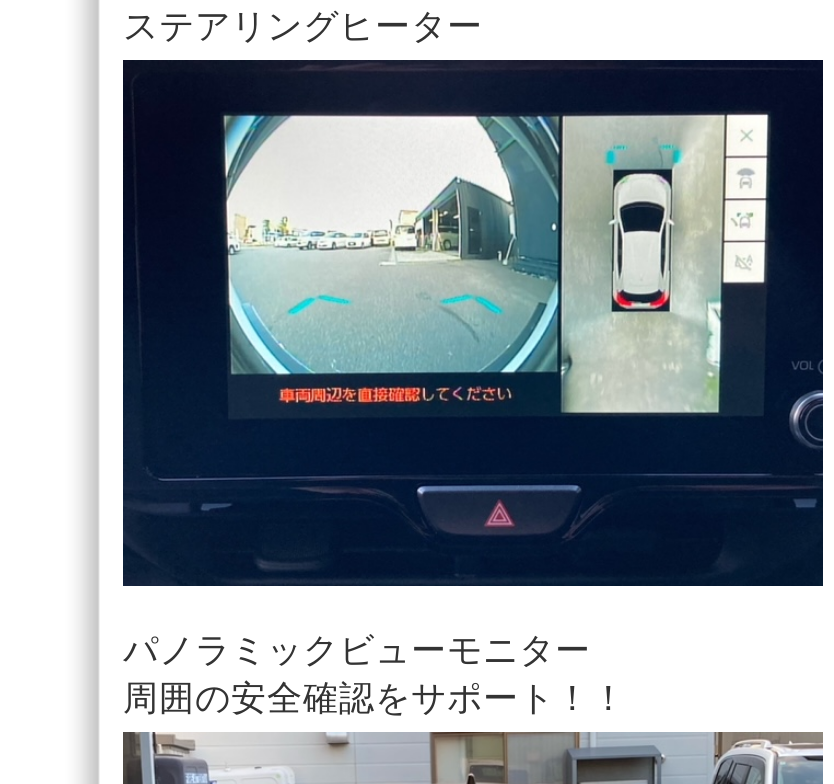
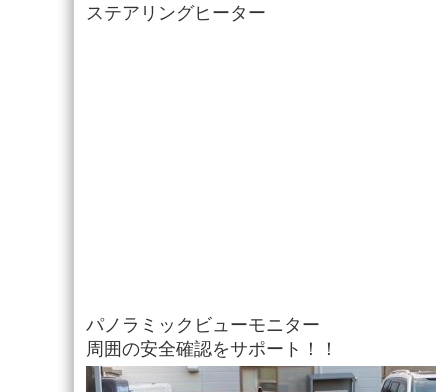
- [image]
